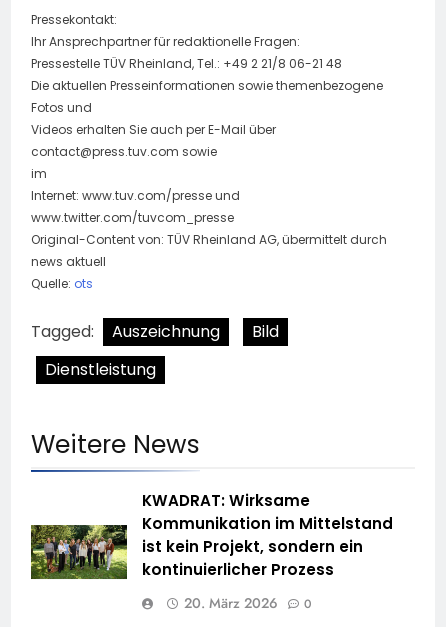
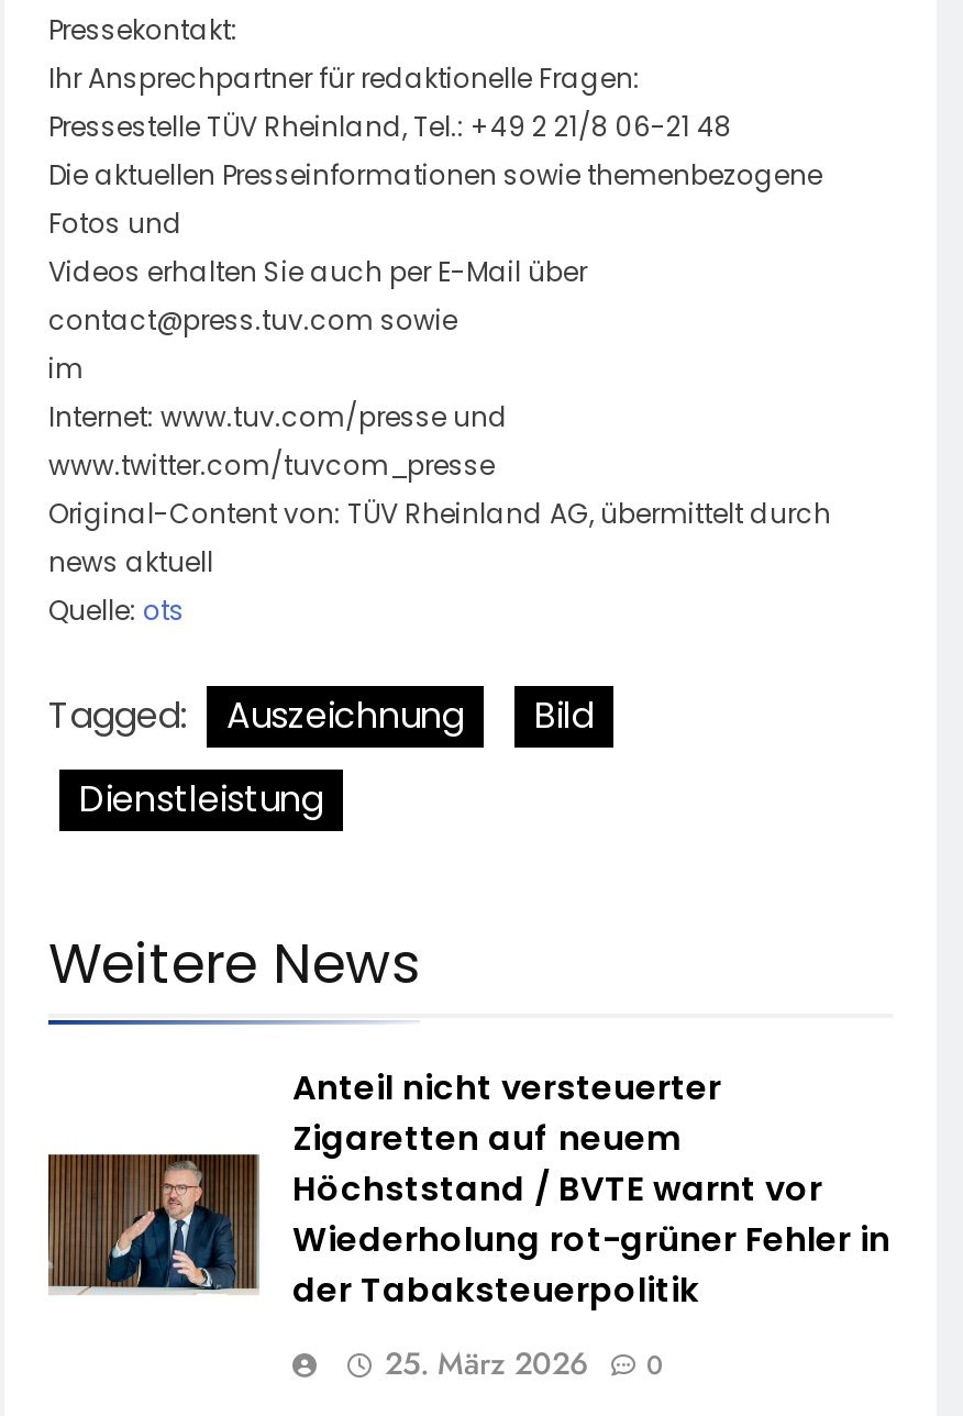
- [image]
- KWADRAT: Wirksame
- Kommunikation im Mittelstand
- ist kein Projekt, sondern ein
- kontinuierlicher Prozess
+ [image]
+ Anteil nicht versteuerter
+ Zigaretten auf neuem
+ Höchststand / BVTE warnt vor
+ Wiederholung rot-grüner Fehler in
+ der Tabaksteuerpolitik

- 20. März 2026 0
+ 25. März 2026 0
